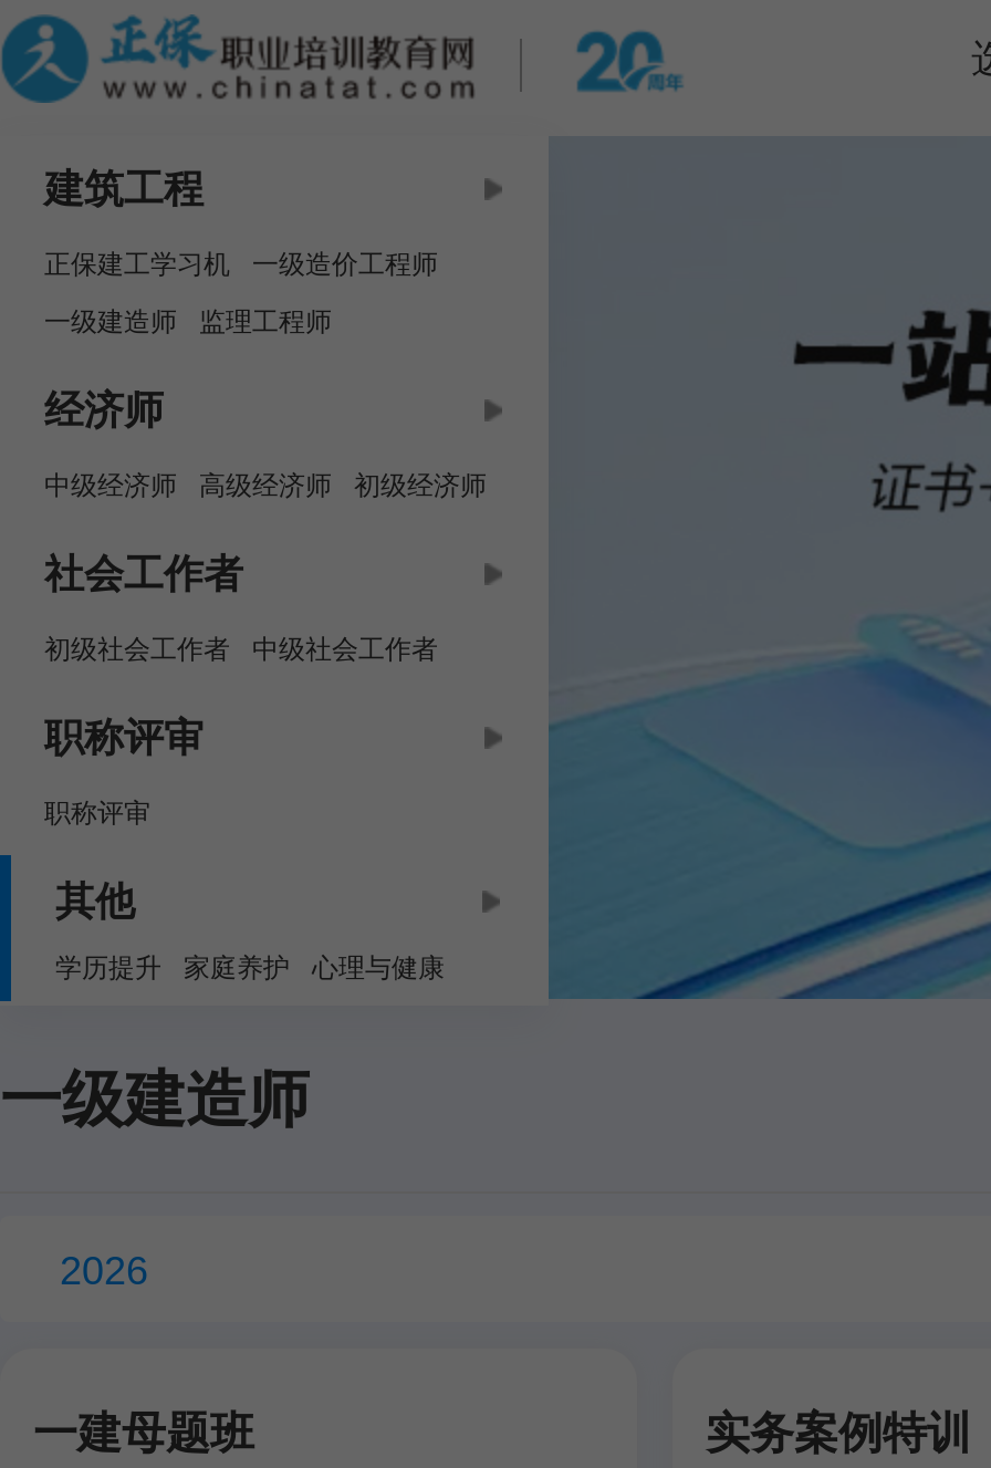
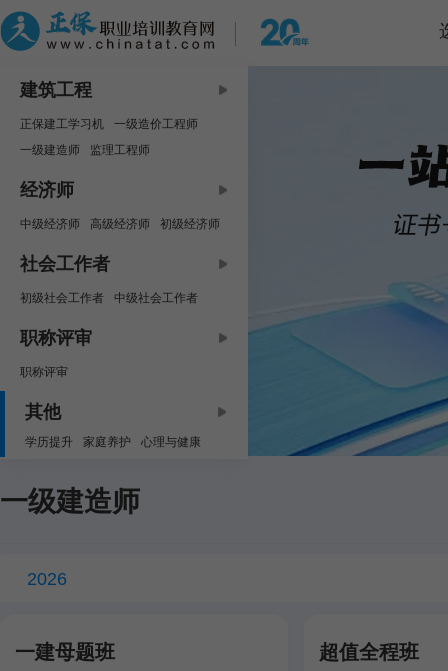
- 实务案例特训
+ 超值全程班
